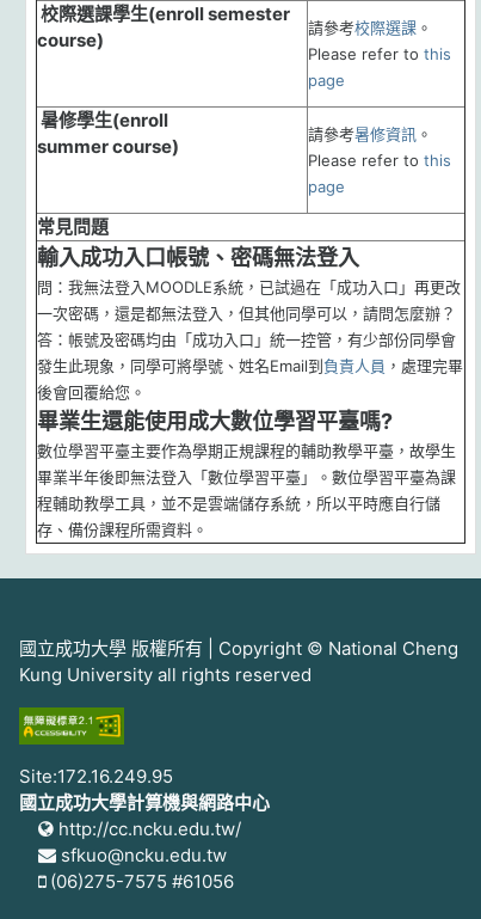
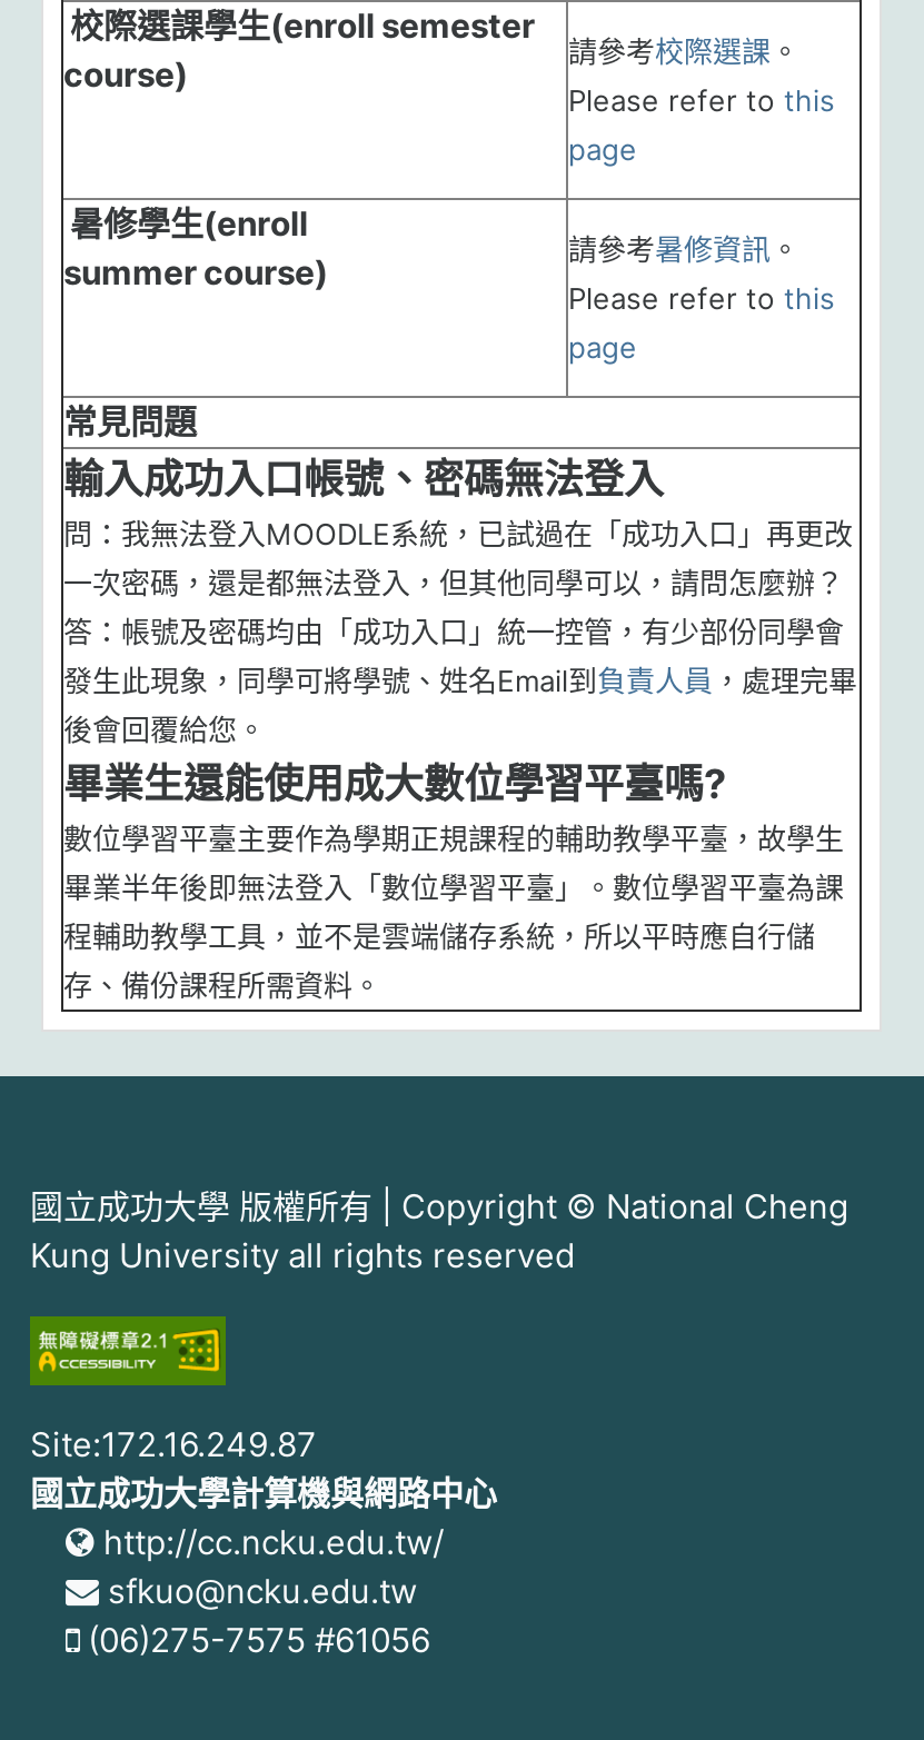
- Site:172.16.249.95
+ Site:172.16.249.87
